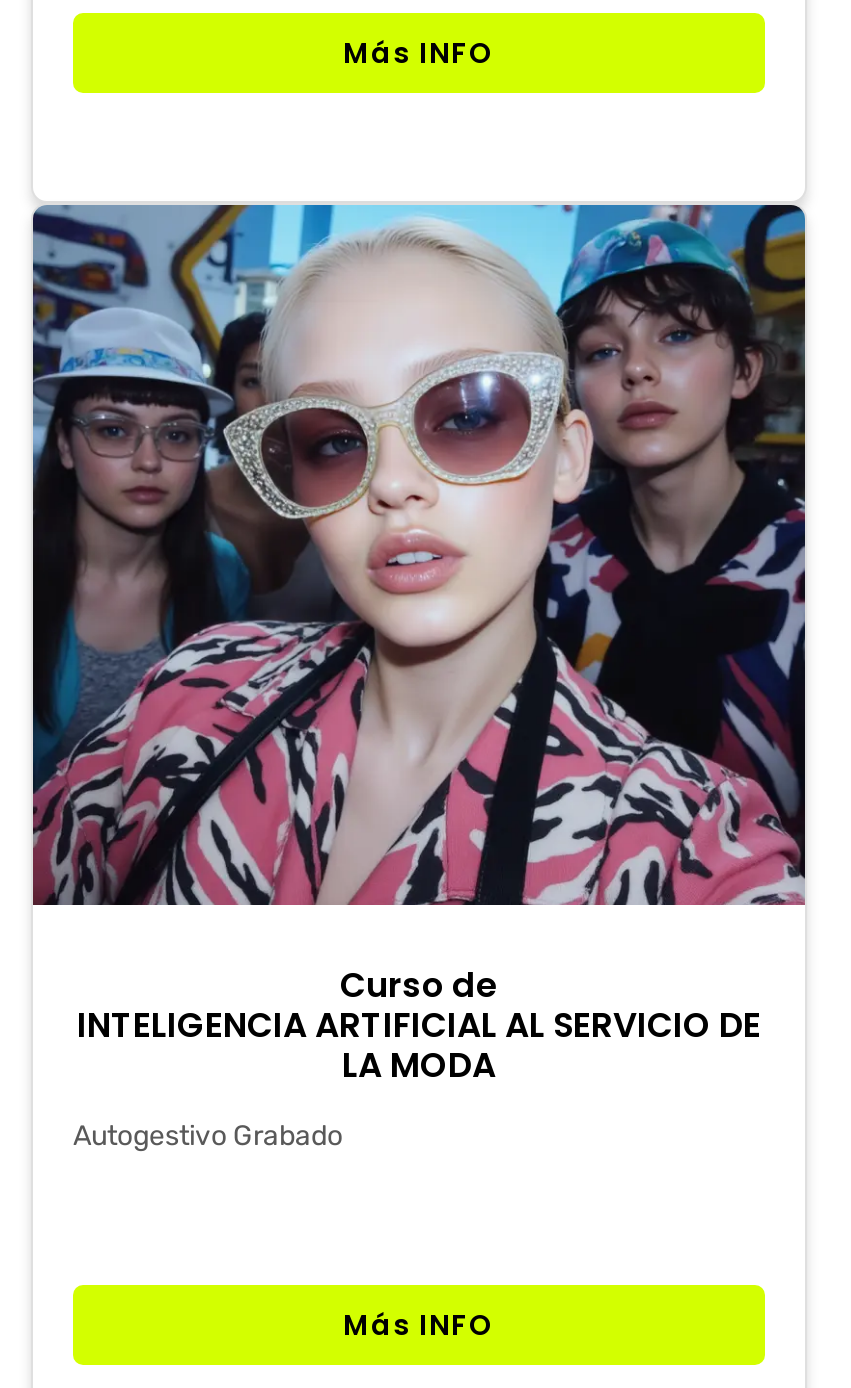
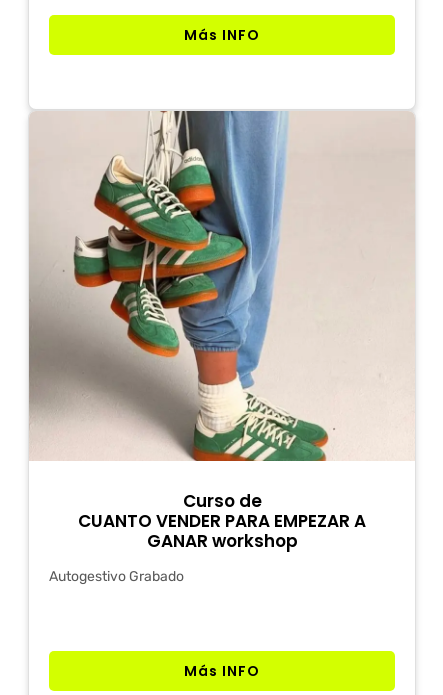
- [image]
+ [image]

- INTELIGENCIA ARTIFICIAL AL SERVICIO DE
- LA MODA
+ CUANTO VENDER PARA EMPEZAR A
+ GANAR workshop
